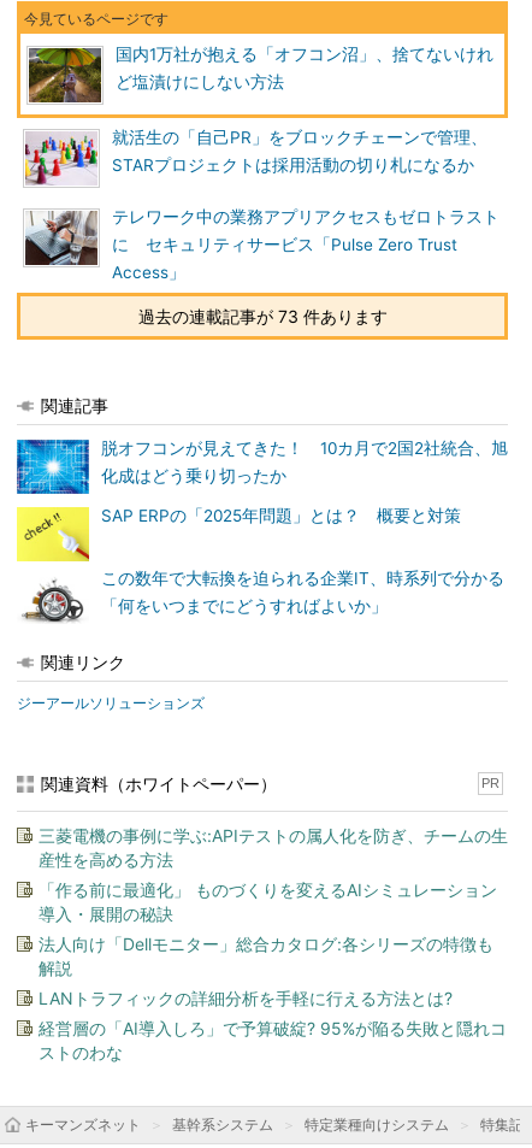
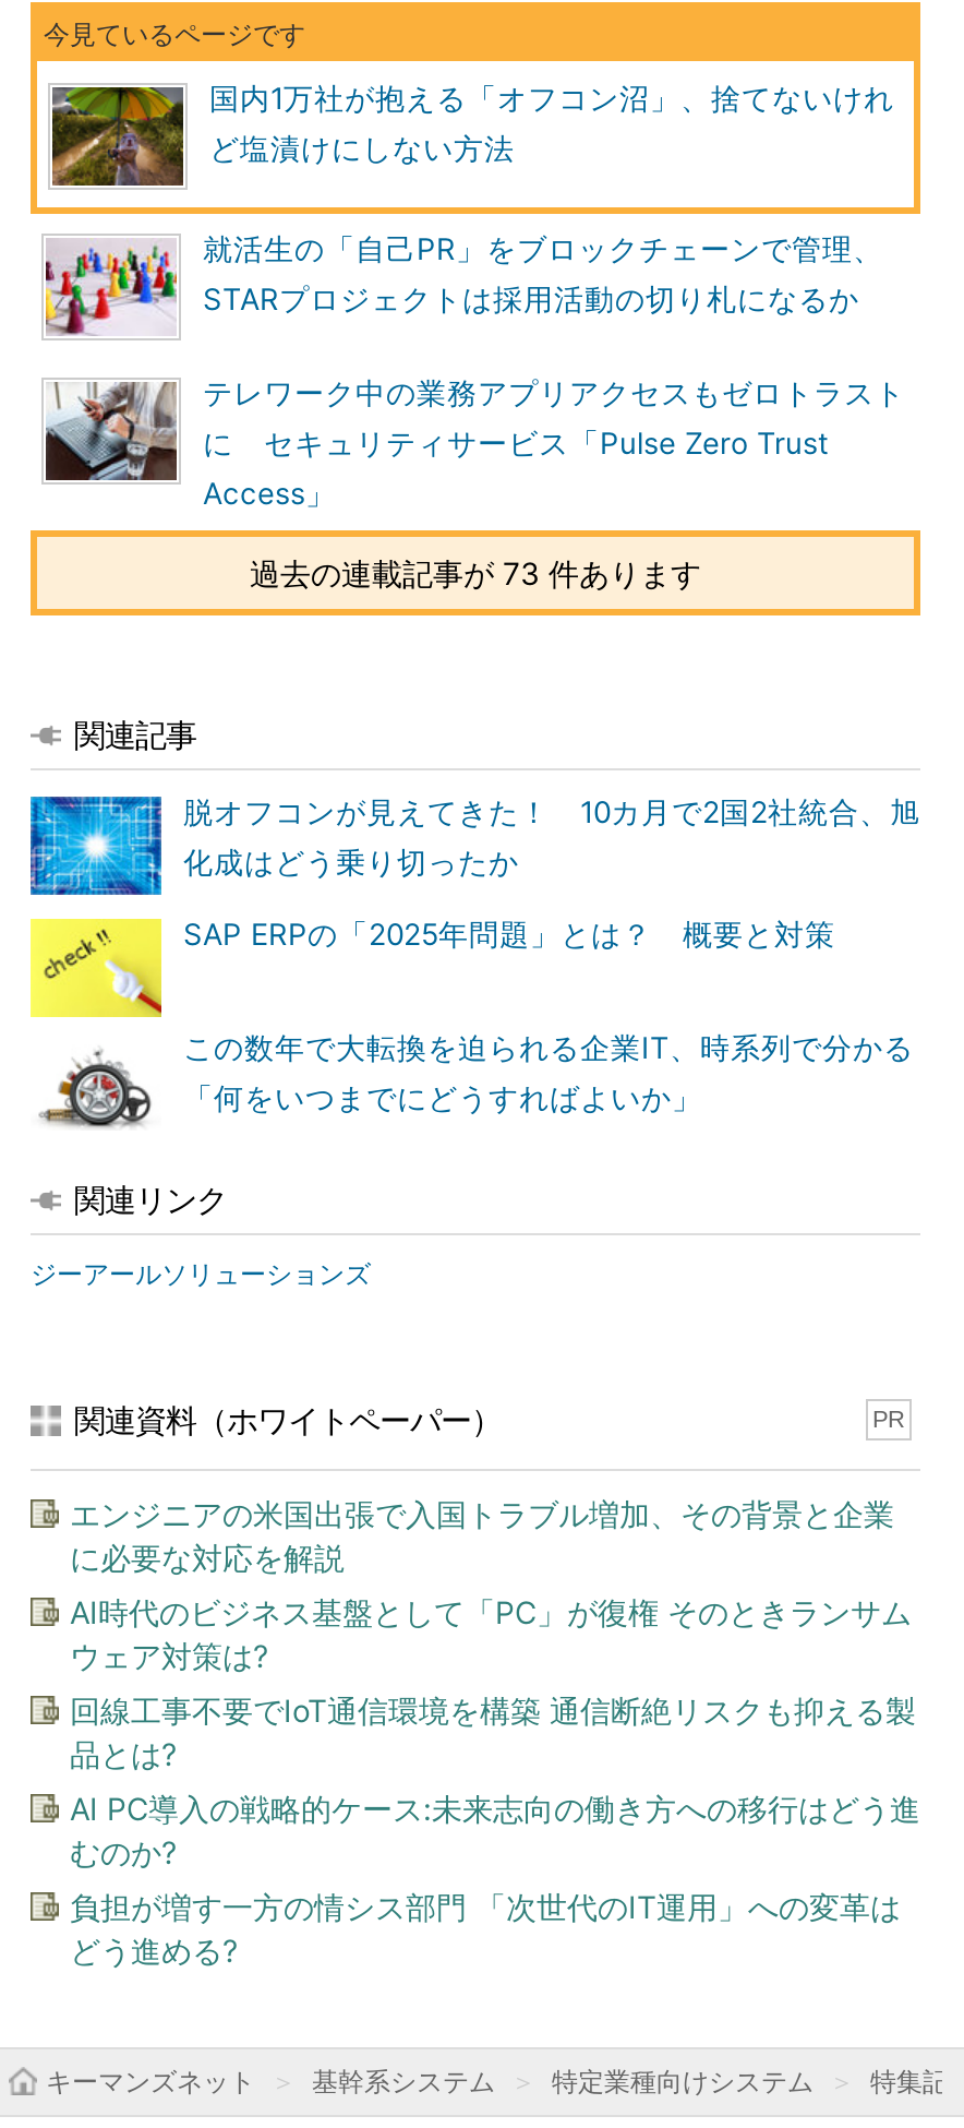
- 三菱電機の事例に学ぶ:APIテストの属人化を防ぎ、チームの生
- 産性を高める方法
+ エンジニアの米国出張で入国トラブル増加、その背景と企業
+ に必要な対応を解説

- 「作る前に最適化」 ものづくりを変えるAIシミュレーション
- 導入・展開の秘訣
+ AI時代のビジネス基盤として「PC」が復権 そのときランサム
+ ウェア対策は?

- 法人向け「Dellモニター」総合カタログ:各シリーズの特徴も
- 解説
+ 回線工事不要でIoT通信環境を構築 通信断絶リスクも抑える製
+ 品とは?

- LANトラフィックの詳細分析を手軽に行える方法とは?
+ AI PC導入の戦略的ケース:未来志向の働き方への移行はどう進
+ むのか?

- 経営層の「AI導入しろ」で予算破綻? 95%が陥る失敗と隠れコ
- ストのわな
+ 負担が増す一方の情シス部門 「次世代のIT運用」への変革は
+ どう進める?
